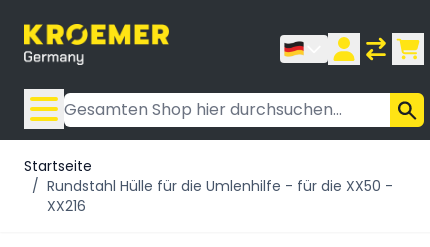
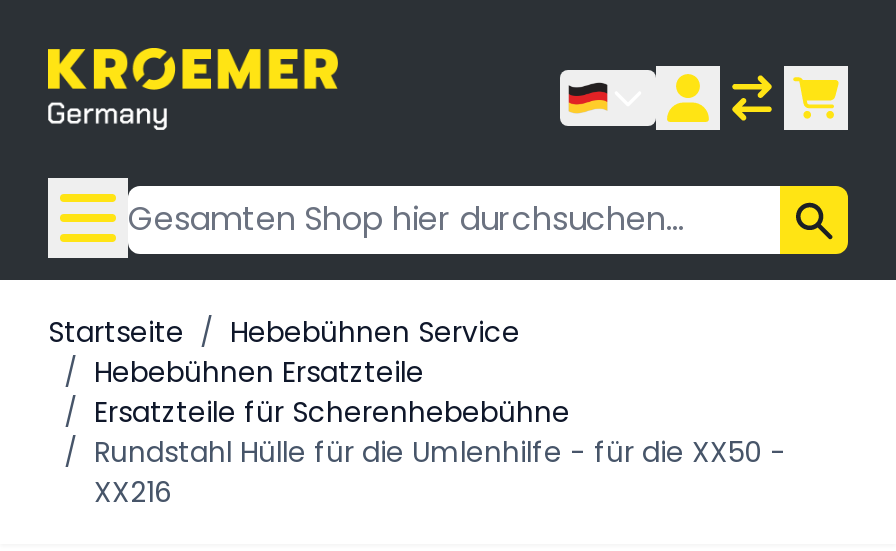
- Startseite
+ Startseite / Hebebühnen Service
+ / Hebebühnen Ersatzteile
+ / Ersatzteile für Scherenhebebühne
